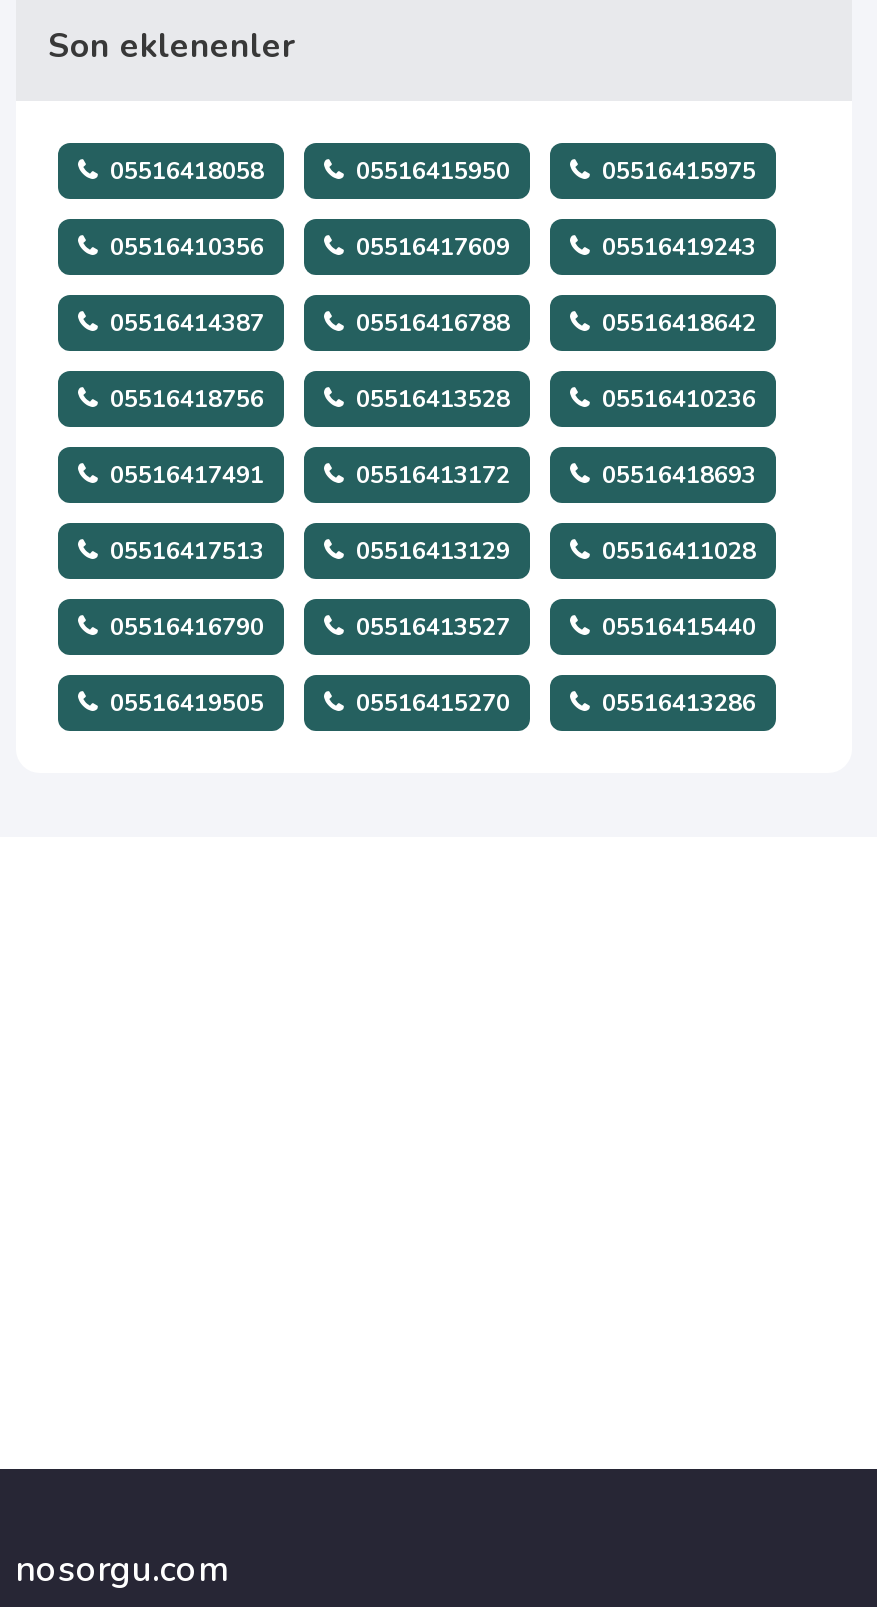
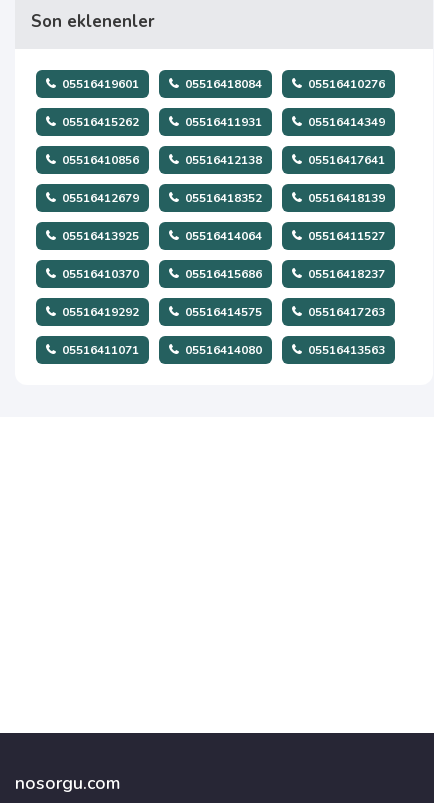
- 05516418058
+ 05516419601

- 05516415950
+ 05516418084

- 05516415975
+ 05516410276

- 05516410356
+ 05516415262

- 05516417609
+ 05516411931

- 05516419243
+ 05516414349

- 05516414387
+ 05516410856

- 05516416788
+ 05516412138

- 05516418642
+ 05516417641

- 05516418756
+ 05516412679

- 05516413528
+ 05516418352

- 05516410236
+ 05516418139

- 05516417491
+ 05516413925

- 05516413172
+ 05516414064

- 05516418693
+ 05516411527

- 05516417513
+ 05516410370

- 05516413129
+ 05516415686

- 05516411028
+ 05516418237

- 05516416790
+ 05516419292

- 05516413527
+ 05516414575

- 05516415440
+ 05516417263

- 05516419505
+ 05516411071

- 05516415270
+ 05516414080

- 05516413286
+ 05516413563
